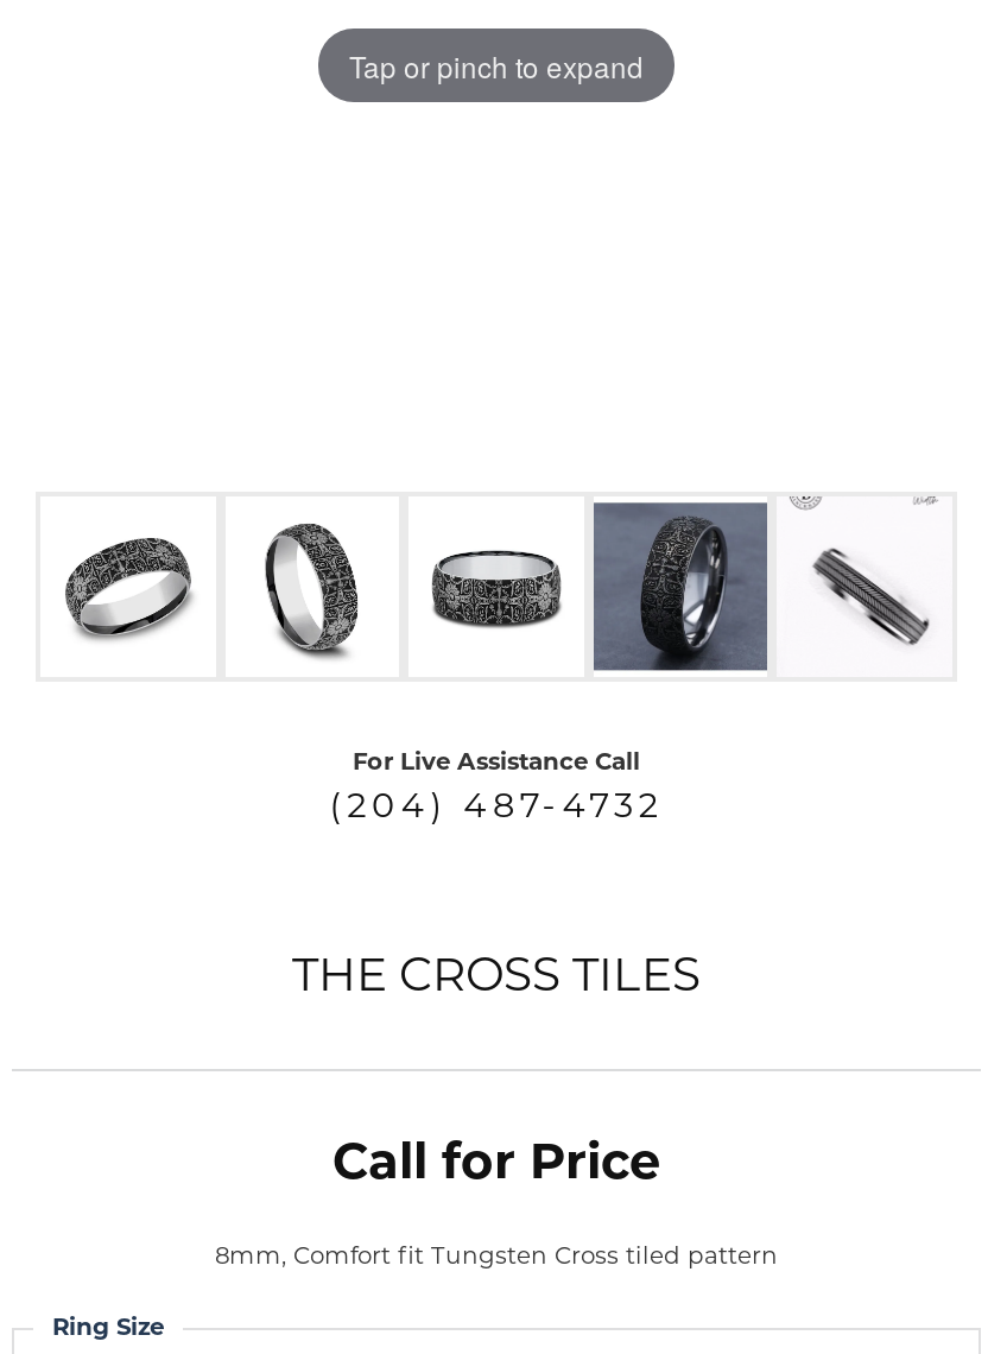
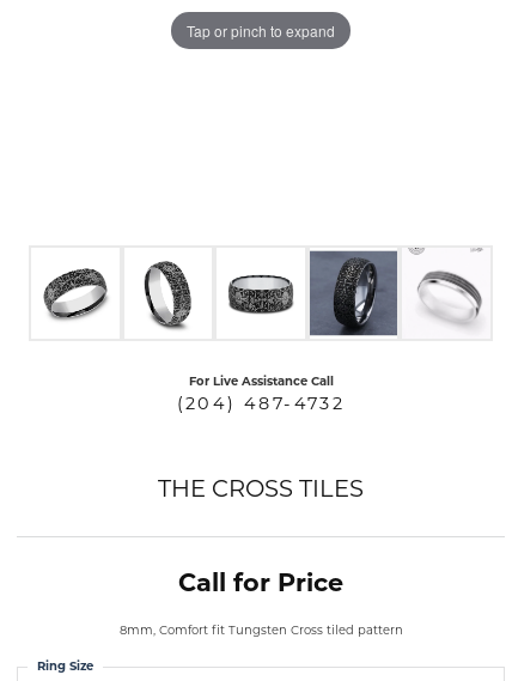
- [image]
+ [image]
